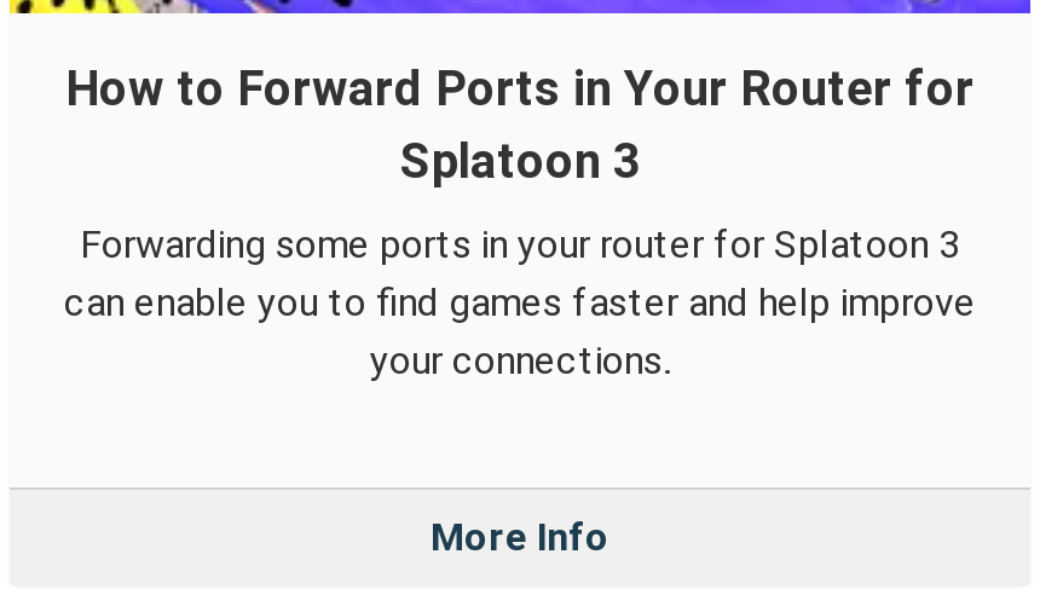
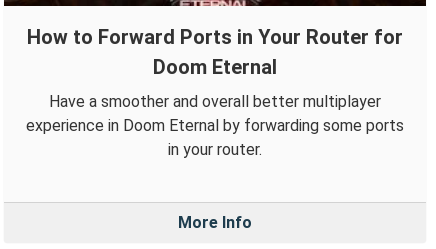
- Splatoon 3
+ Doom Eternal

- Forwarding some ports in your router for Splatoon 3
- can enable you to find games faster and help improve
- your connections.
+ Have a smoother and overall better multiplayer
+ experience in Doom Eternal by forwarding some ports
+ in your router.
